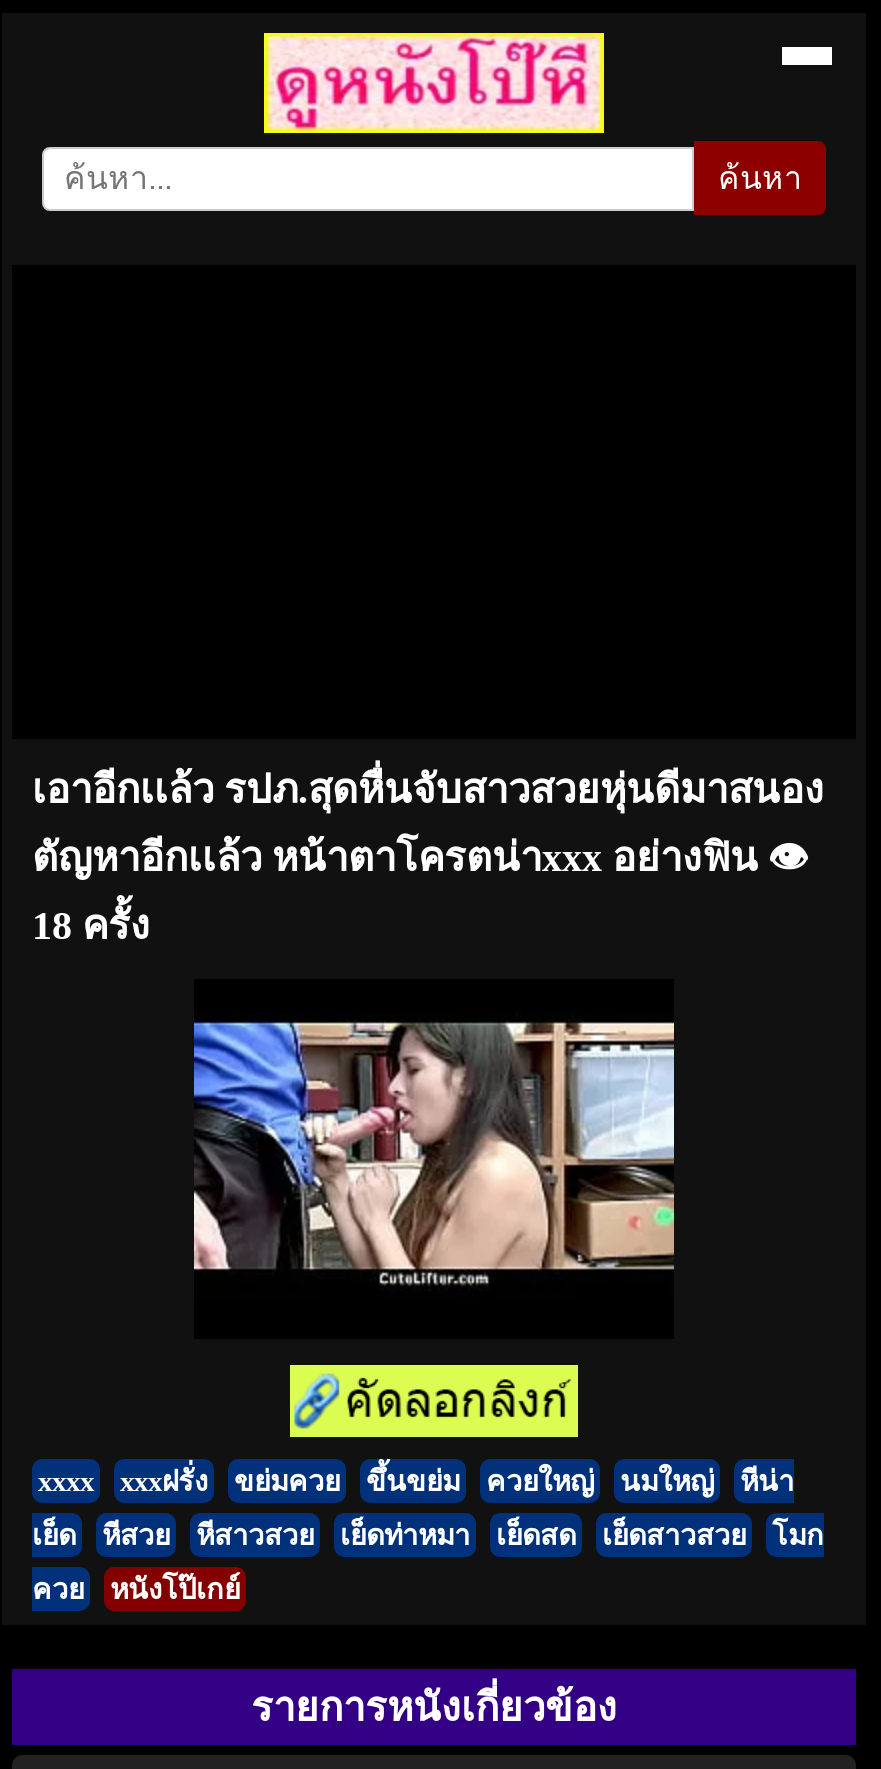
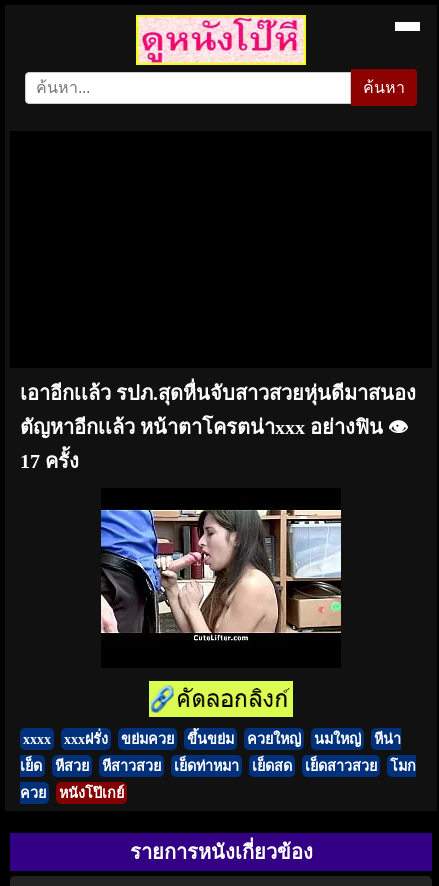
- 18 ครั้ง
+ 17 ครั้ง
